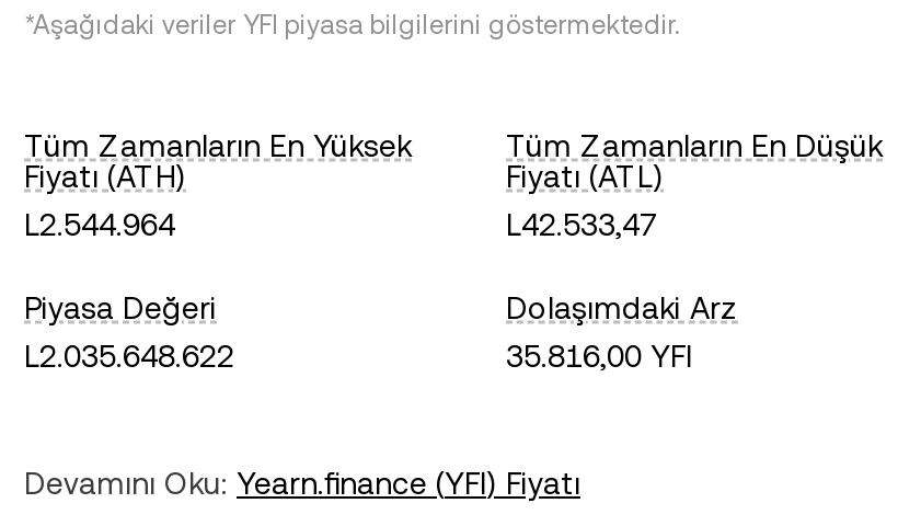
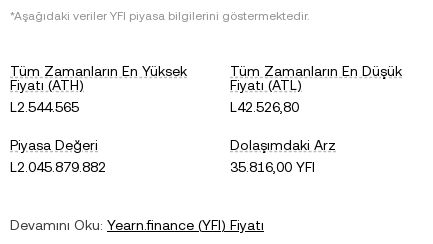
- L2.544.964
+ L2.544.565

- L42.533,47
+ L42.526,80

- L2.035.648.622
+ L2.045.879.882
